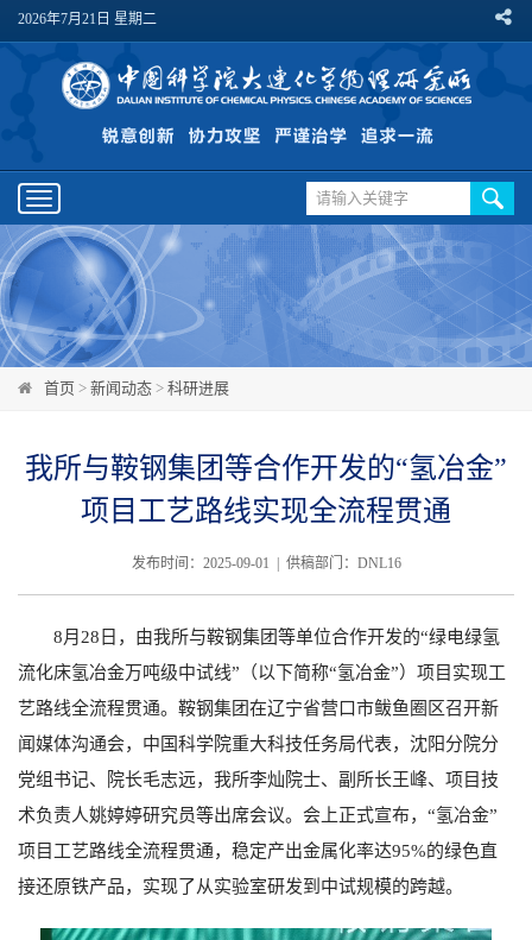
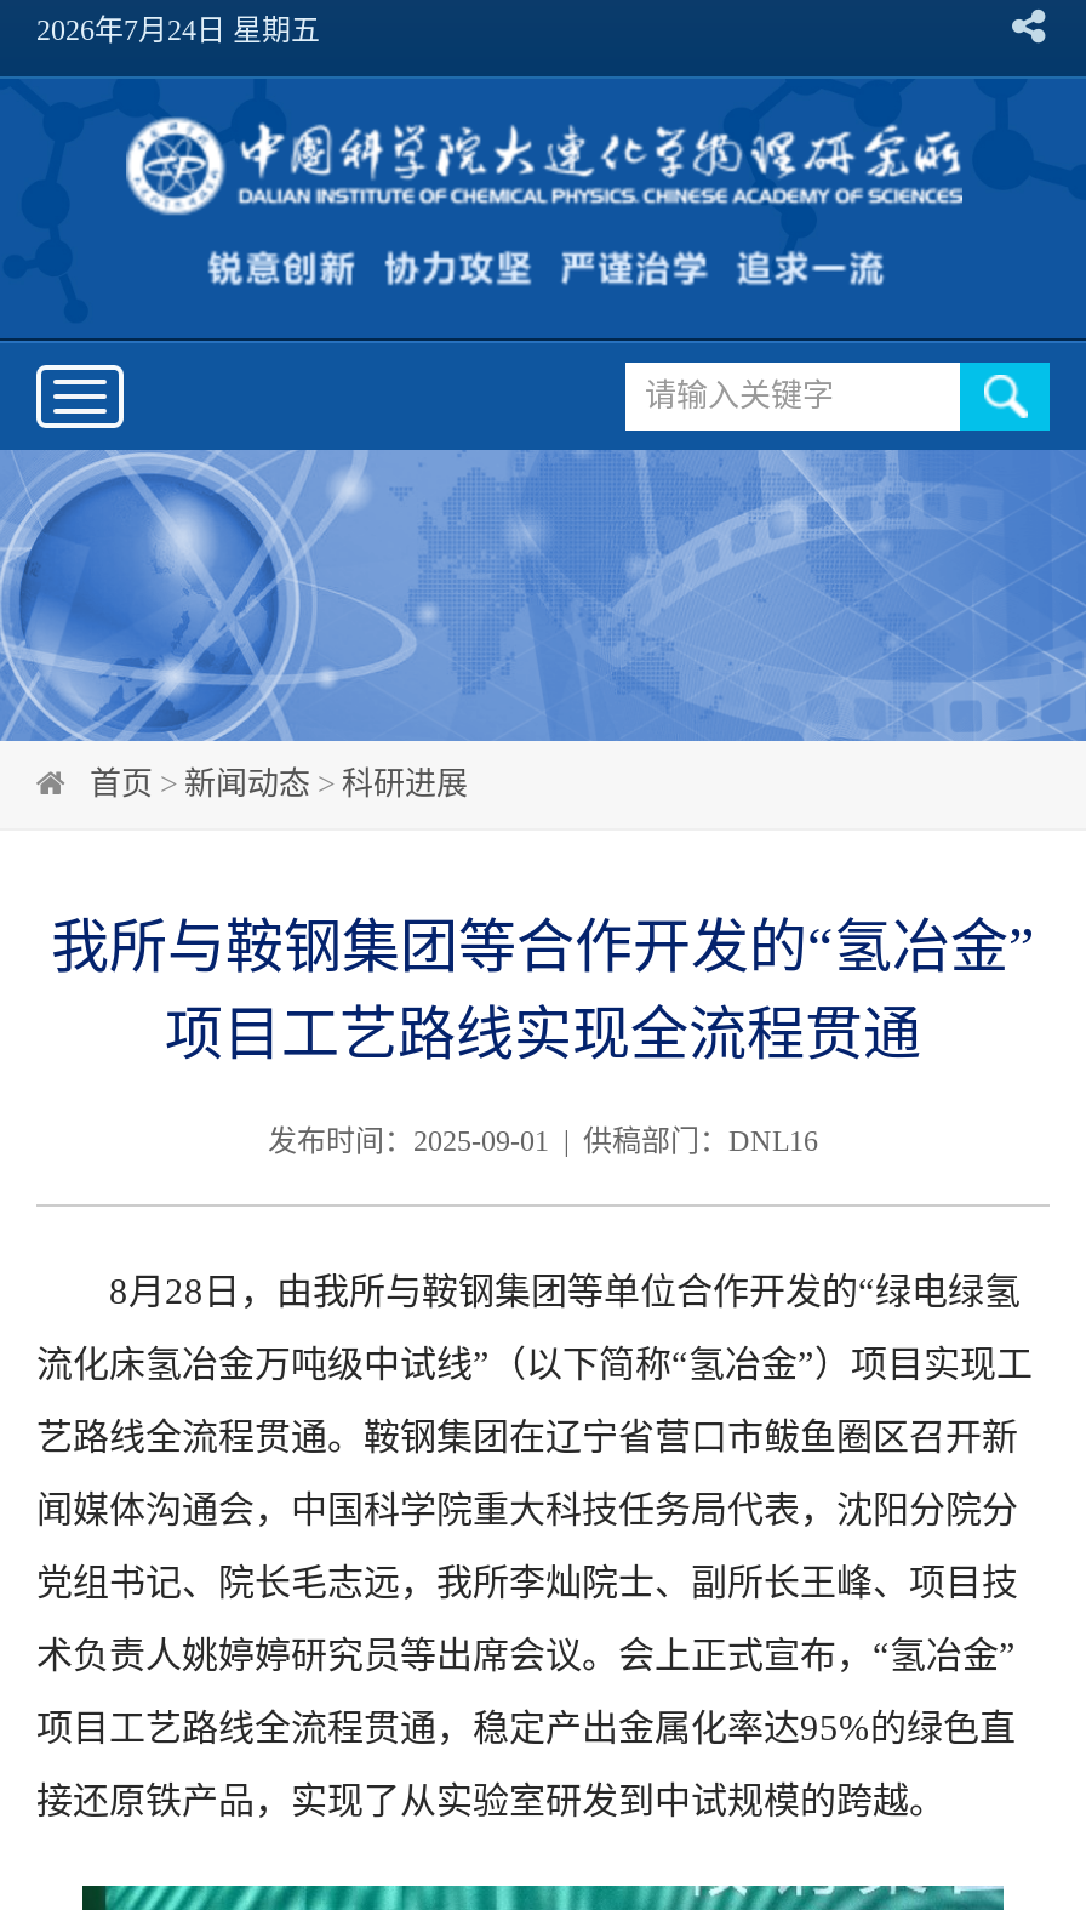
- 2026年7月21日 星期二
+ 2026年7月24日 星期五
